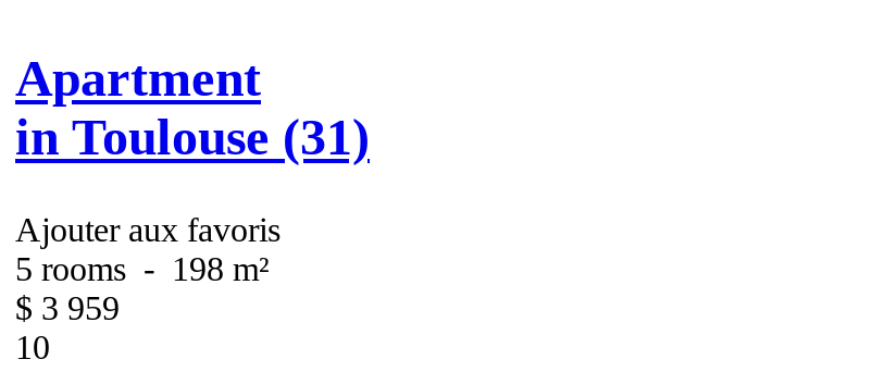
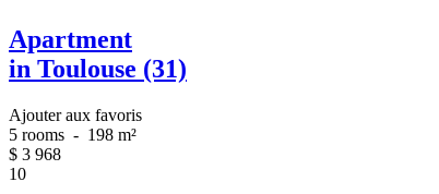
- $3 959
+ $3 968
